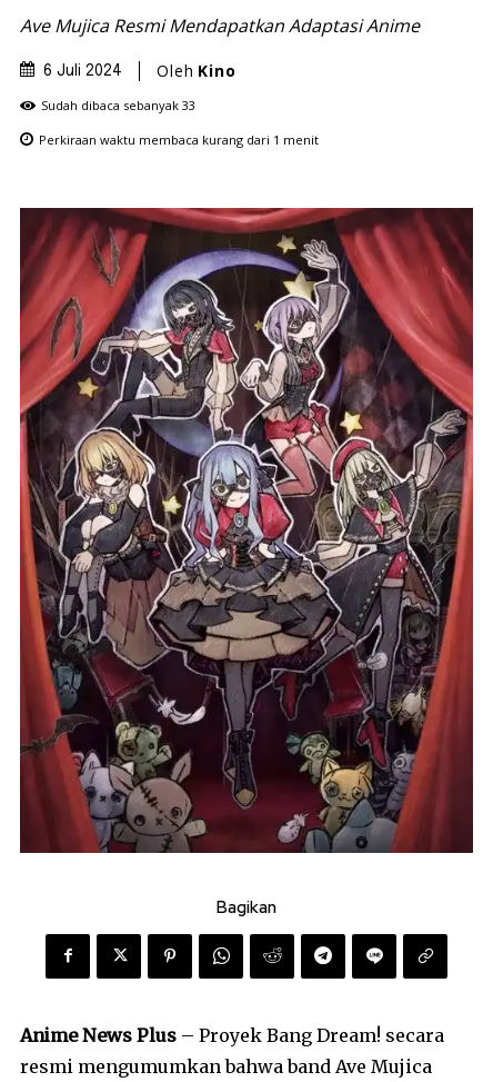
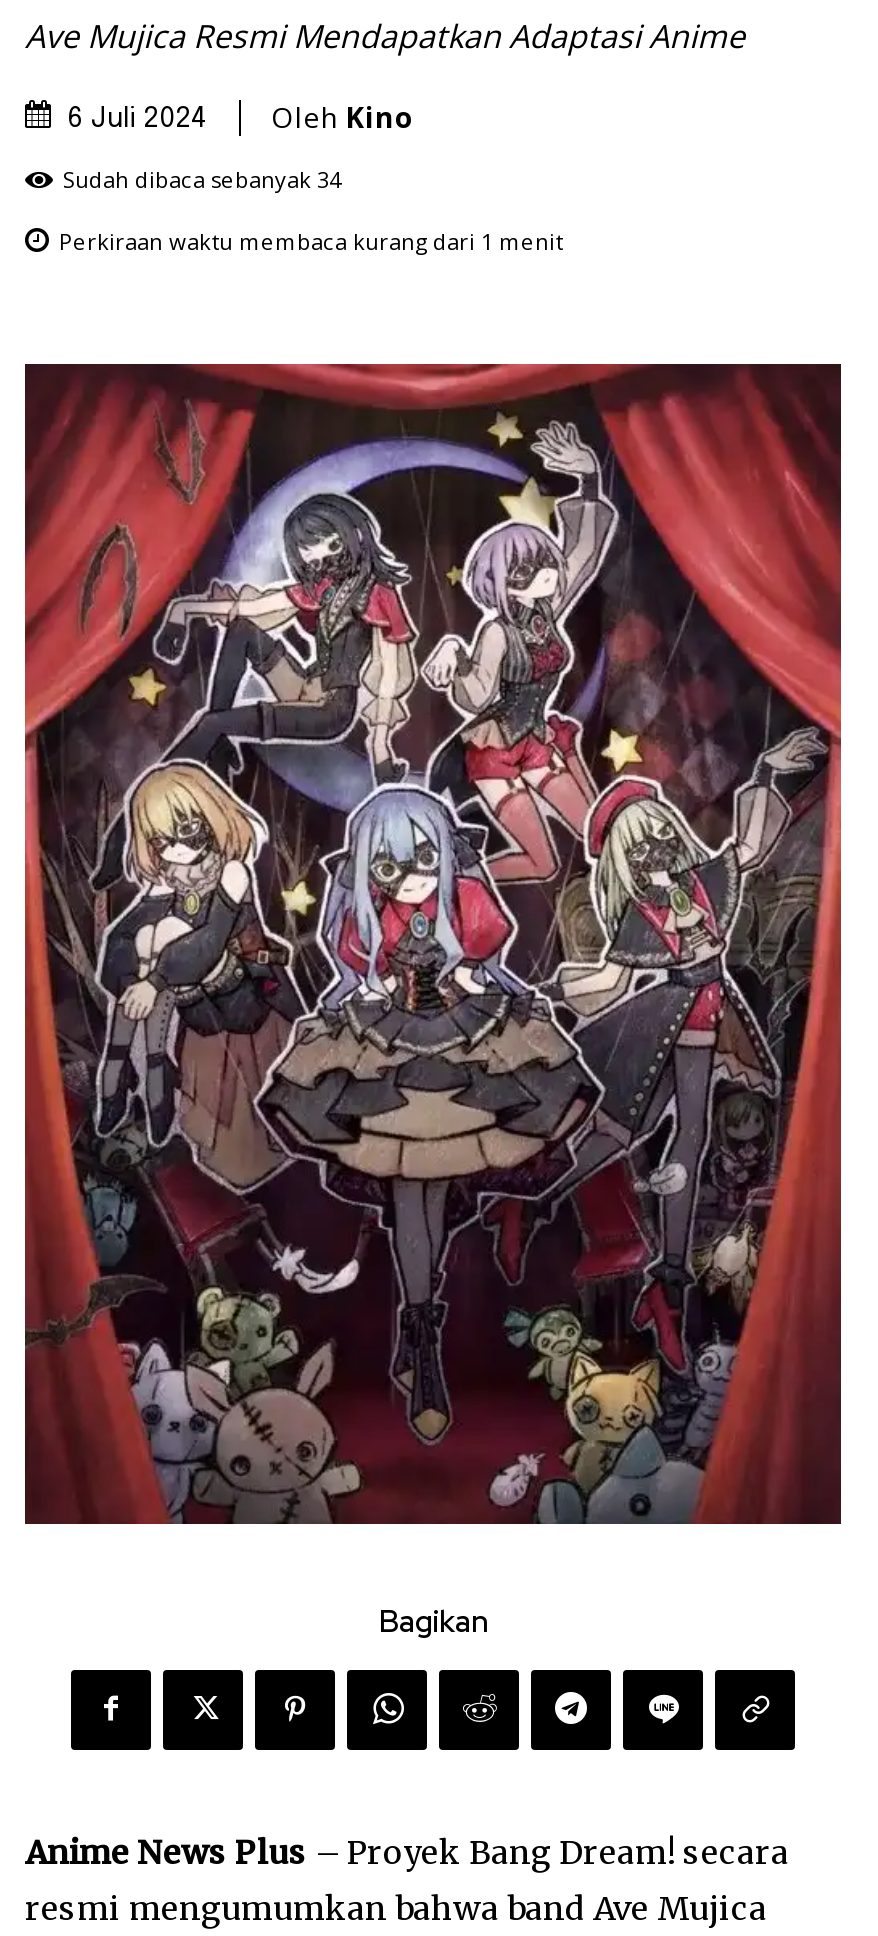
- Sudah dibaca sebanyak 33
+ Sudah dibaca sebanyak 34
